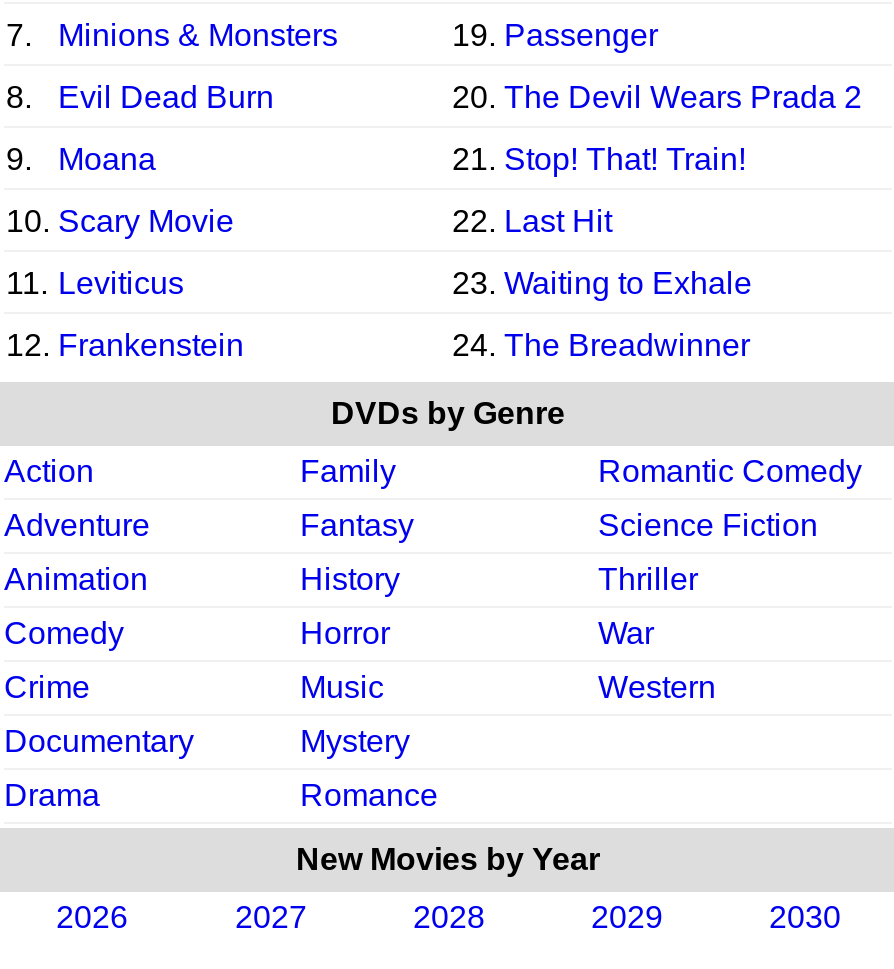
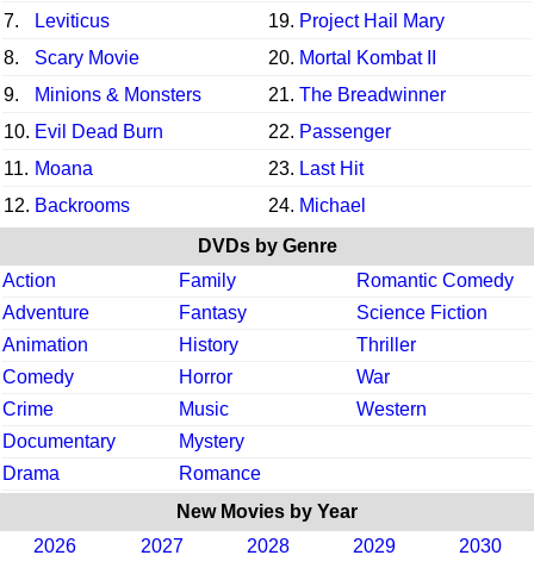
moved down: Minions & Monsters

- 19. Passenger
+ Leviticus
+ 19. Project Hail Mary

- Evil Dead Burn
- 20. The Devil Wears Prada 2
+ Scary Movie
+ 20. Mortal Kombat II

- Moana
- 21. Stop! That! Train!
+ 21. The Breadwinner

- 10. Scary Movie
- 22. Last Hit
+ 10. Evil Dead Burn
+ 22. Passenger

- 11. Leviticus
- 23. Waiting to Exhale
+ 11. Moana
+ 23. Last Hit

- 12. Frankenstein
- 24. The Breadwinner
+ 12. Backrooms
+ 24. Michael
